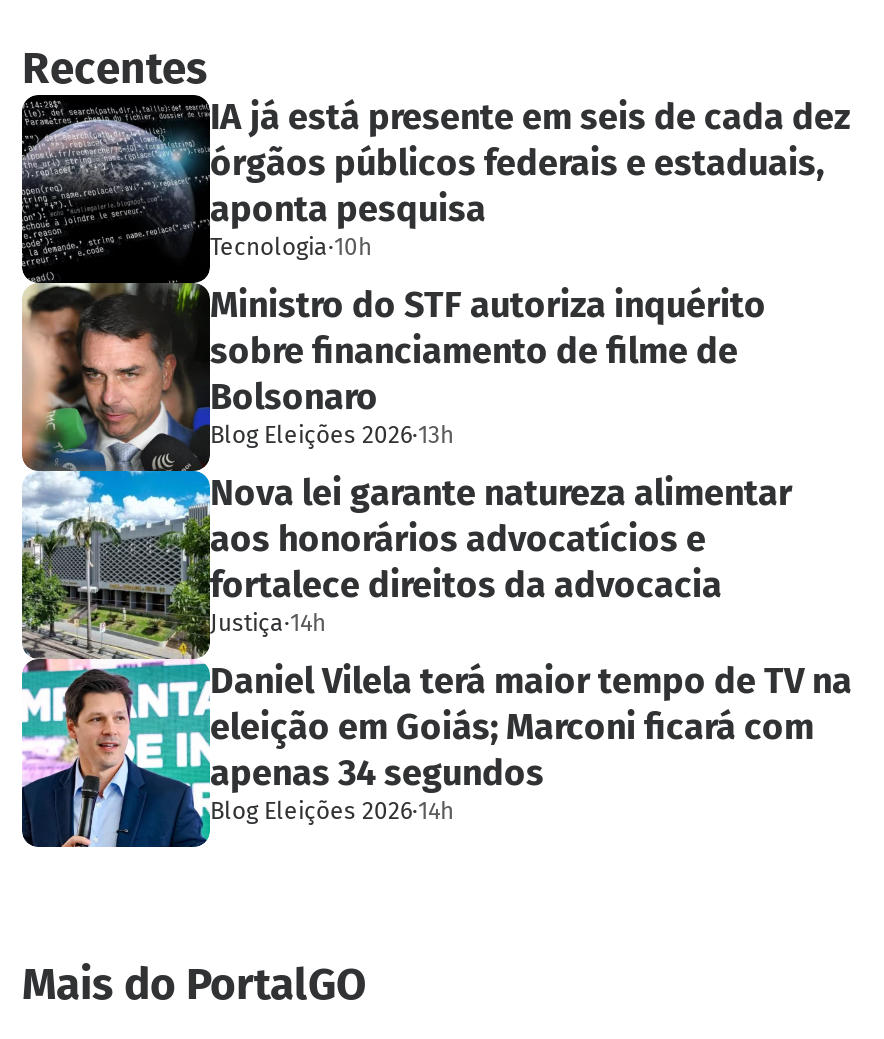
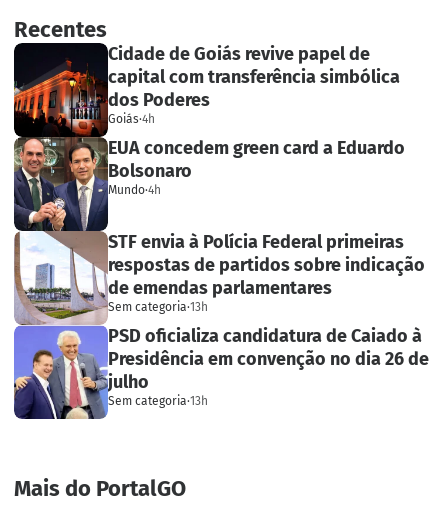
- [image]
- IA já está presente em seis de cada dez
- órgãos públicos federais e estaduais,
- aponta pesquisa
- Tecnologia·10h
+ [image]
+ Cidade de Goiás revive papel de
+ capital com transferência simbólica
+ dos Poderes
+ Goiás·4h

- Ministro do STF autoriza inquérito
- sobre financiamento de filme de
+ EUA concedem green card a Eduardo

moved up: Bolsonaro

- Blog Eleições 2026·13h
+ Mundo·4h

- Nova lei garante natureza alimentar
- aos honorários advocatícios e
- fortalece direitos da advocacia
- Justiça·14h
+ STF envia à Polícia Federal primeiras
+ respostas de partidos sobre indicação
+ de emendas parlamentares
+ Sem categoria·13h

- Daniel Vilela terá maior tempo de TV na
- eleição em Goiás; Marconi ficará com
- apenas 34 segundos
- Blog Eleições 2026·14h
+ PSD oficializa candidatura de Caiado à
+ Presidência em convenção no dia 26 de
+ julho
+ Sem categoria·13h
